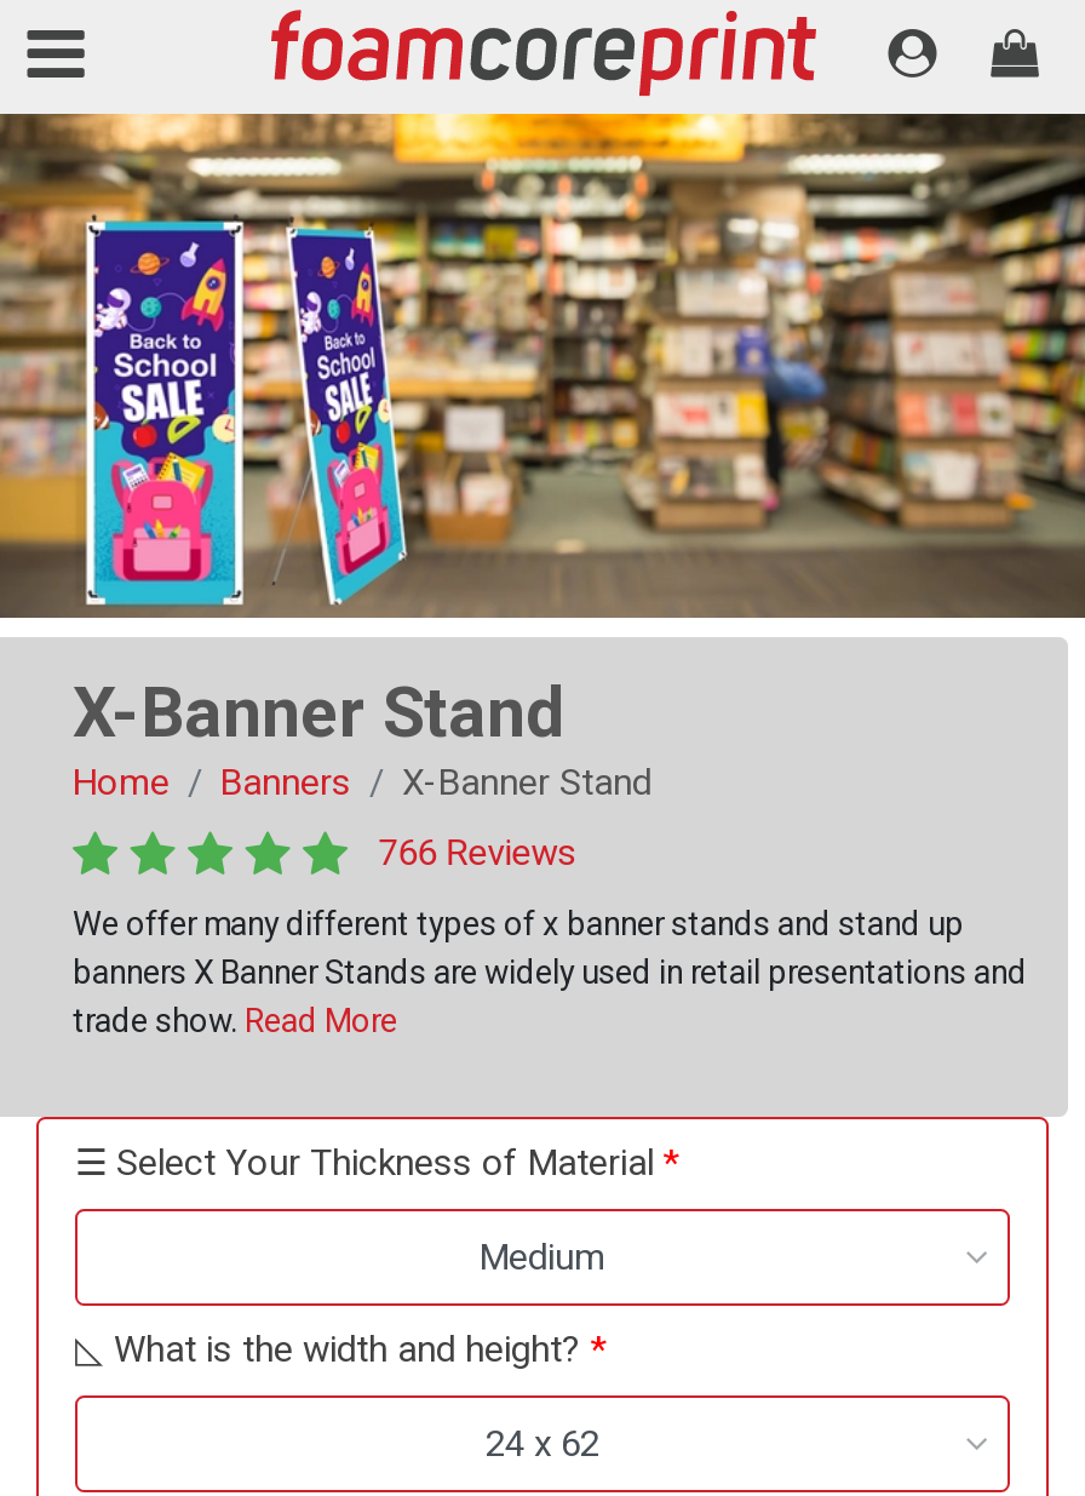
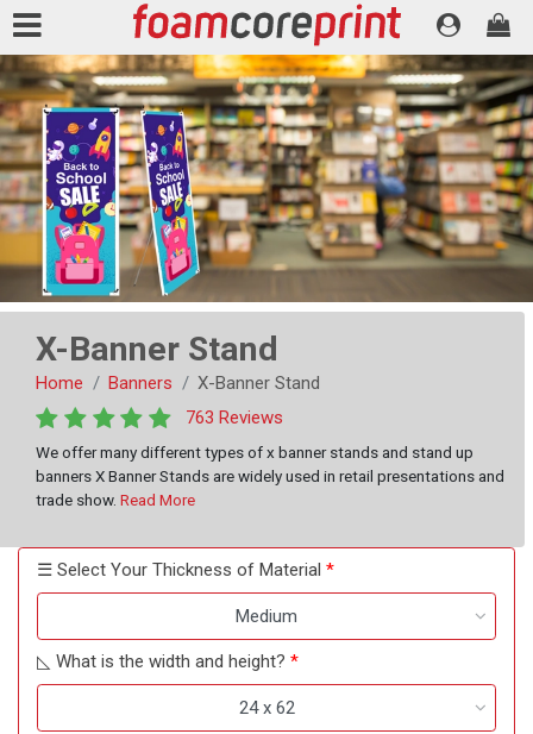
- 766 Reviews
+ 763 Reviews
